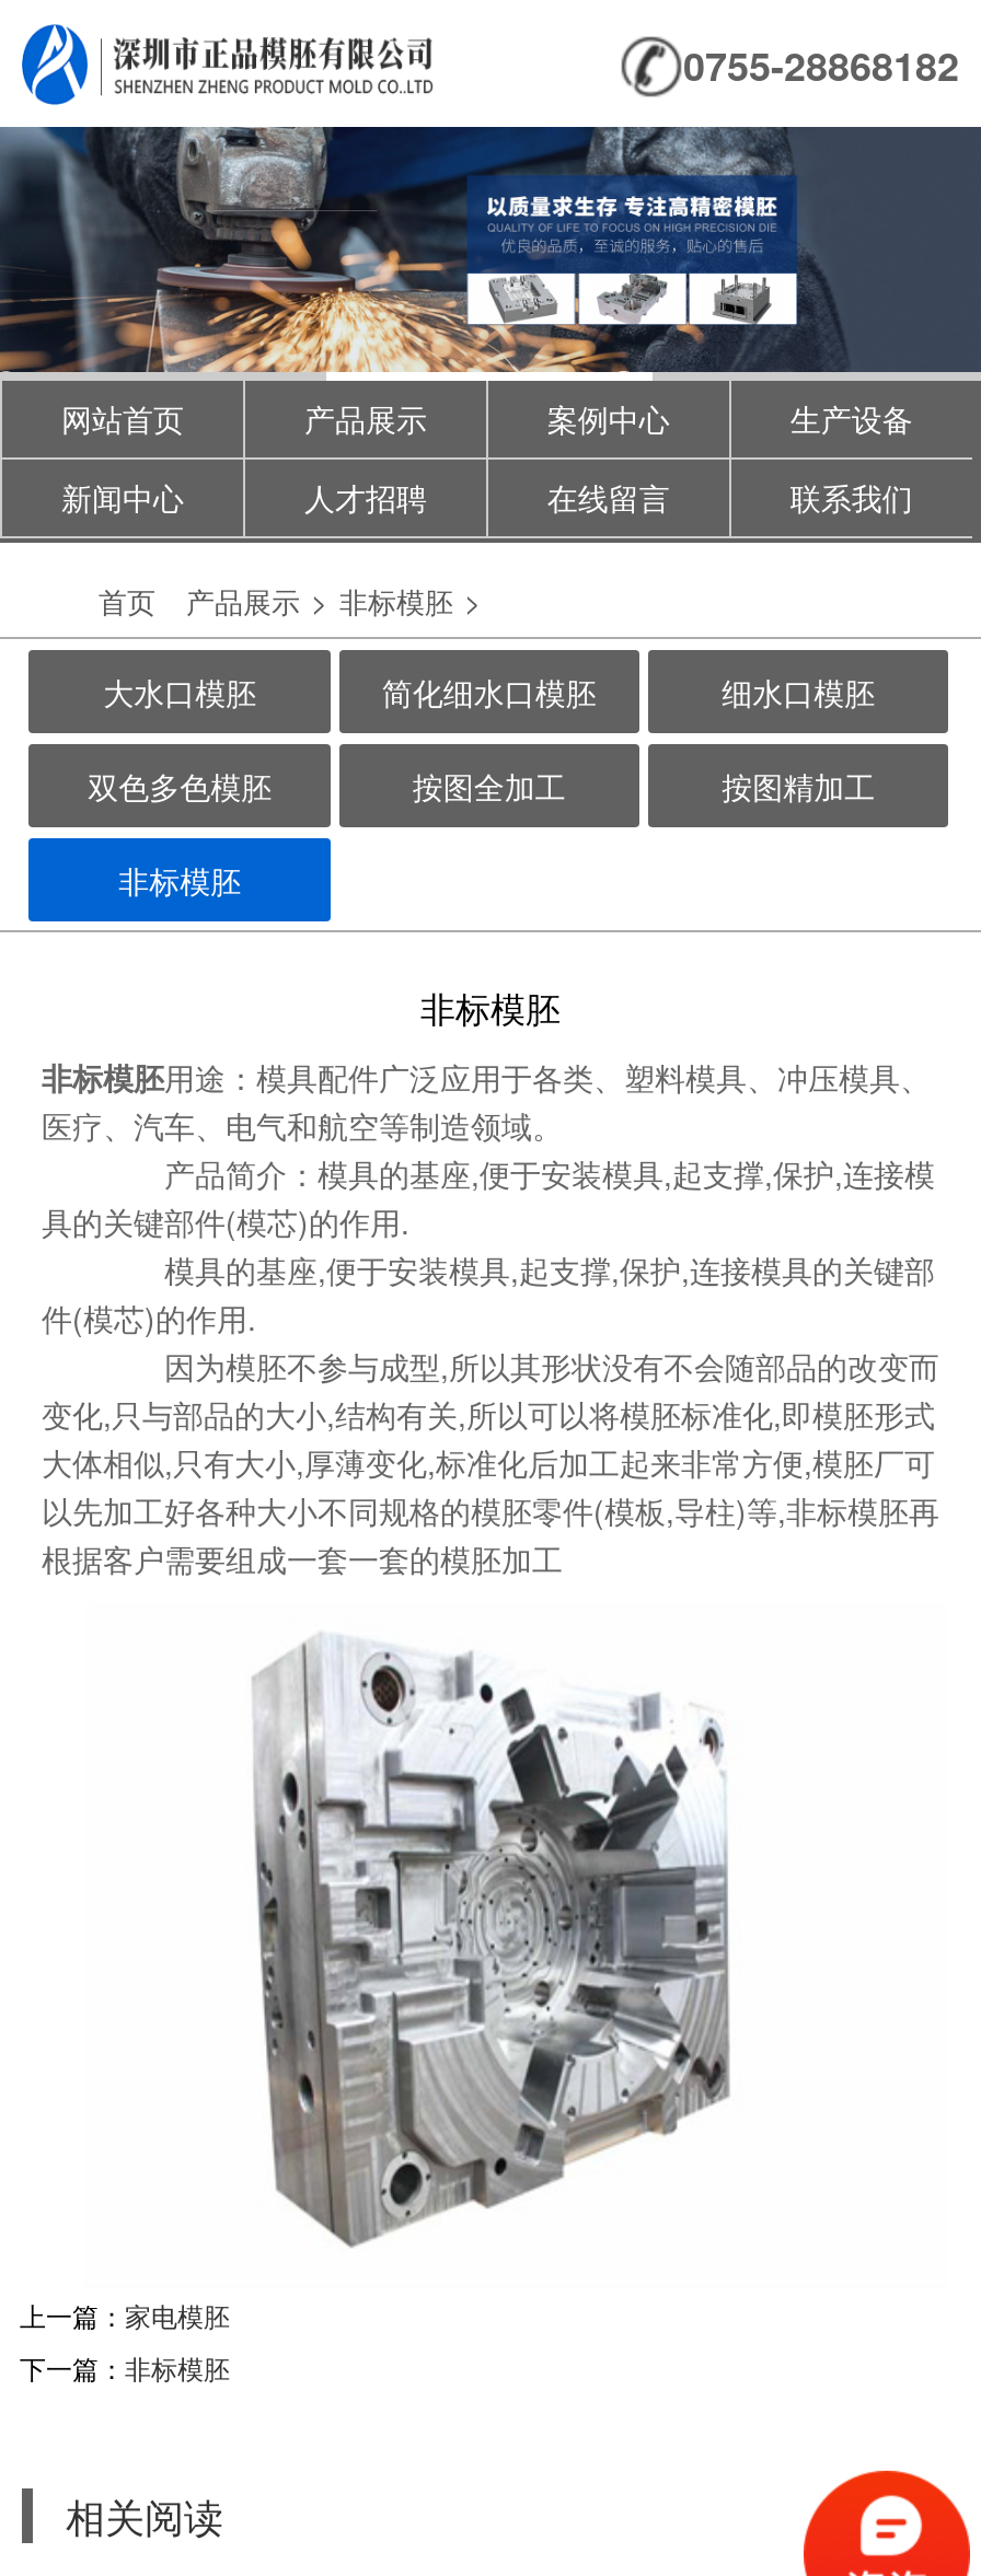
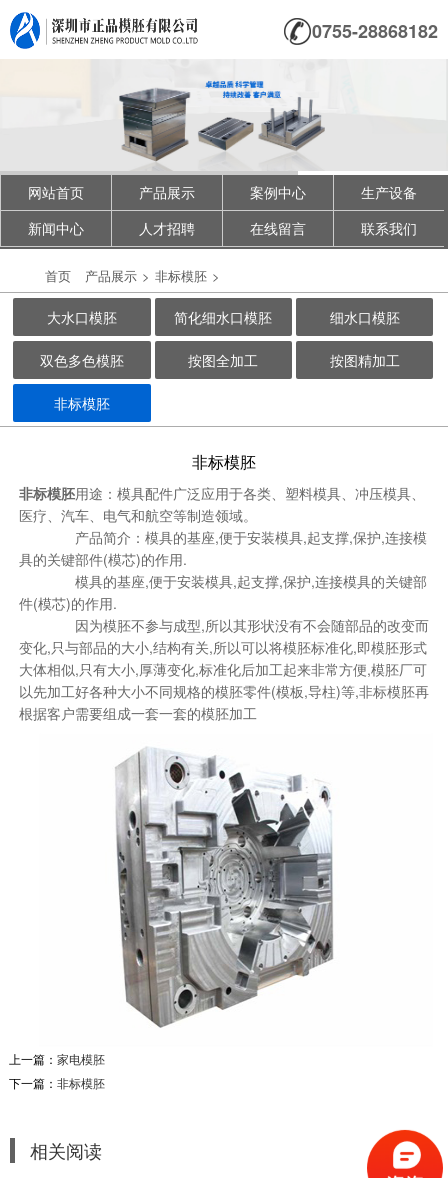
- [image]
+ [image]
